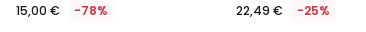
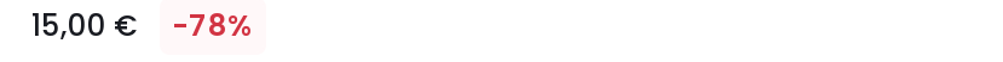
- 22,49 €
- -25%
